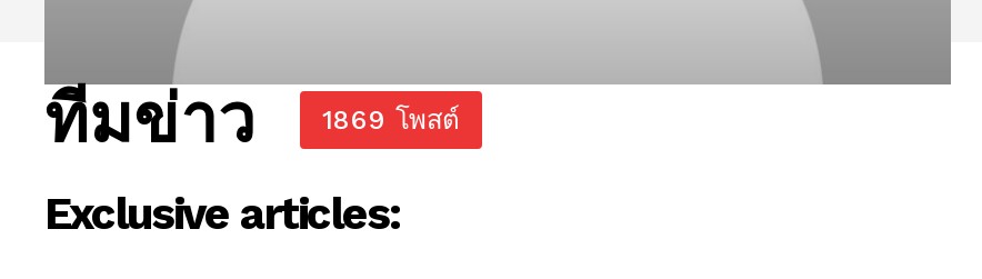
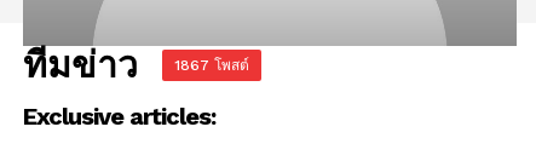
- 1869 โพสต์
+ 1867 โพสต์
